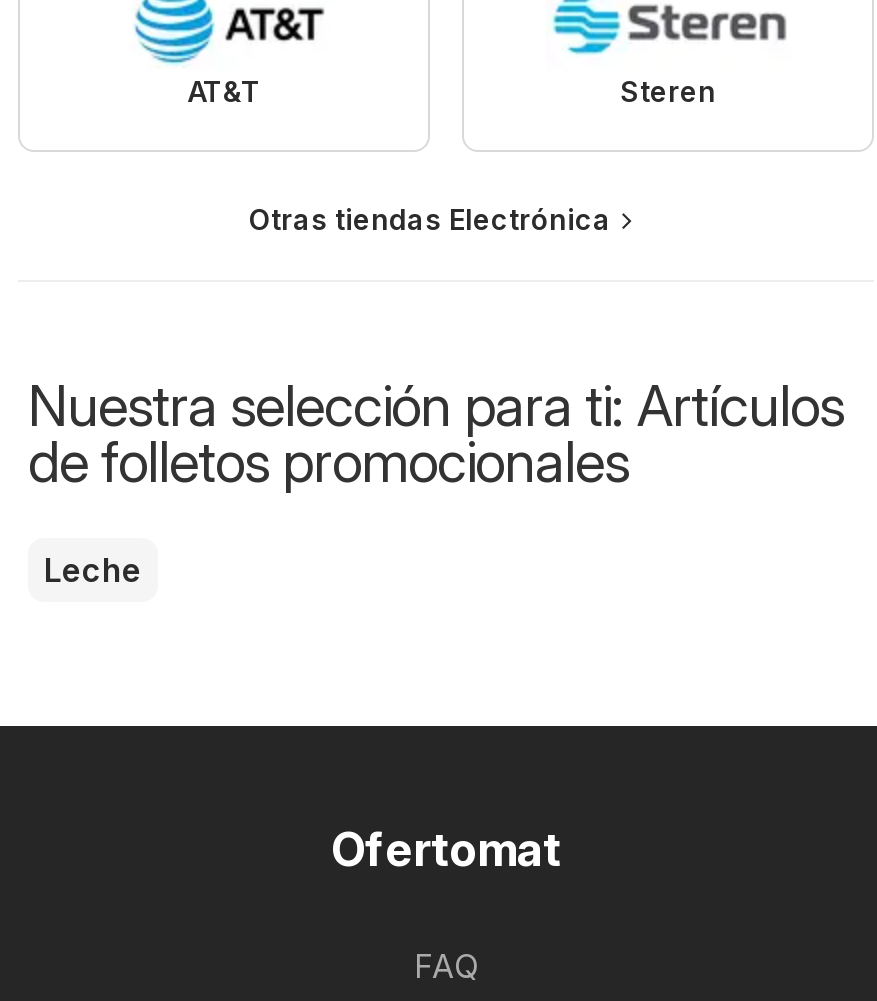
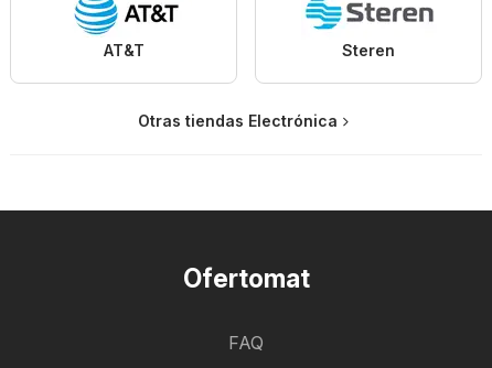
- Nuestra selección para ti: Artículos
- de folletos promocionales
- Leche
